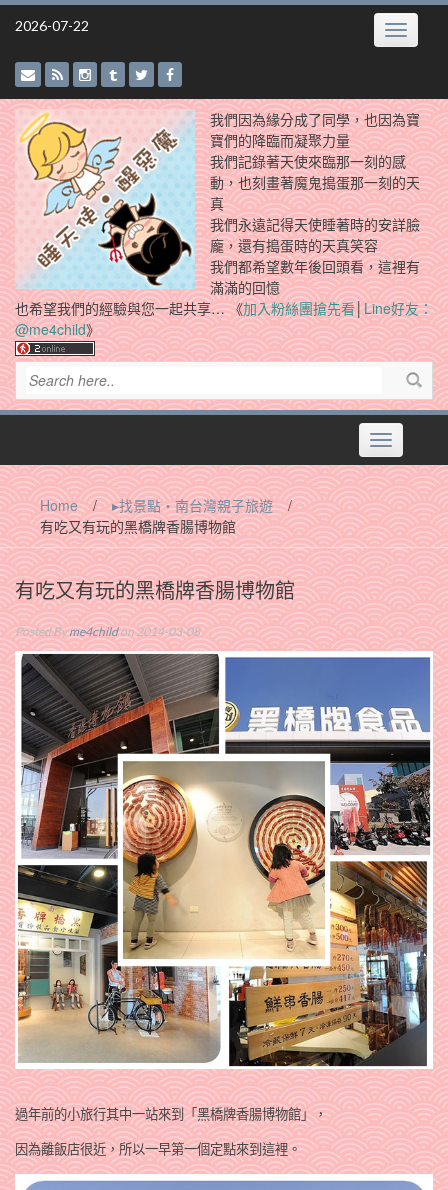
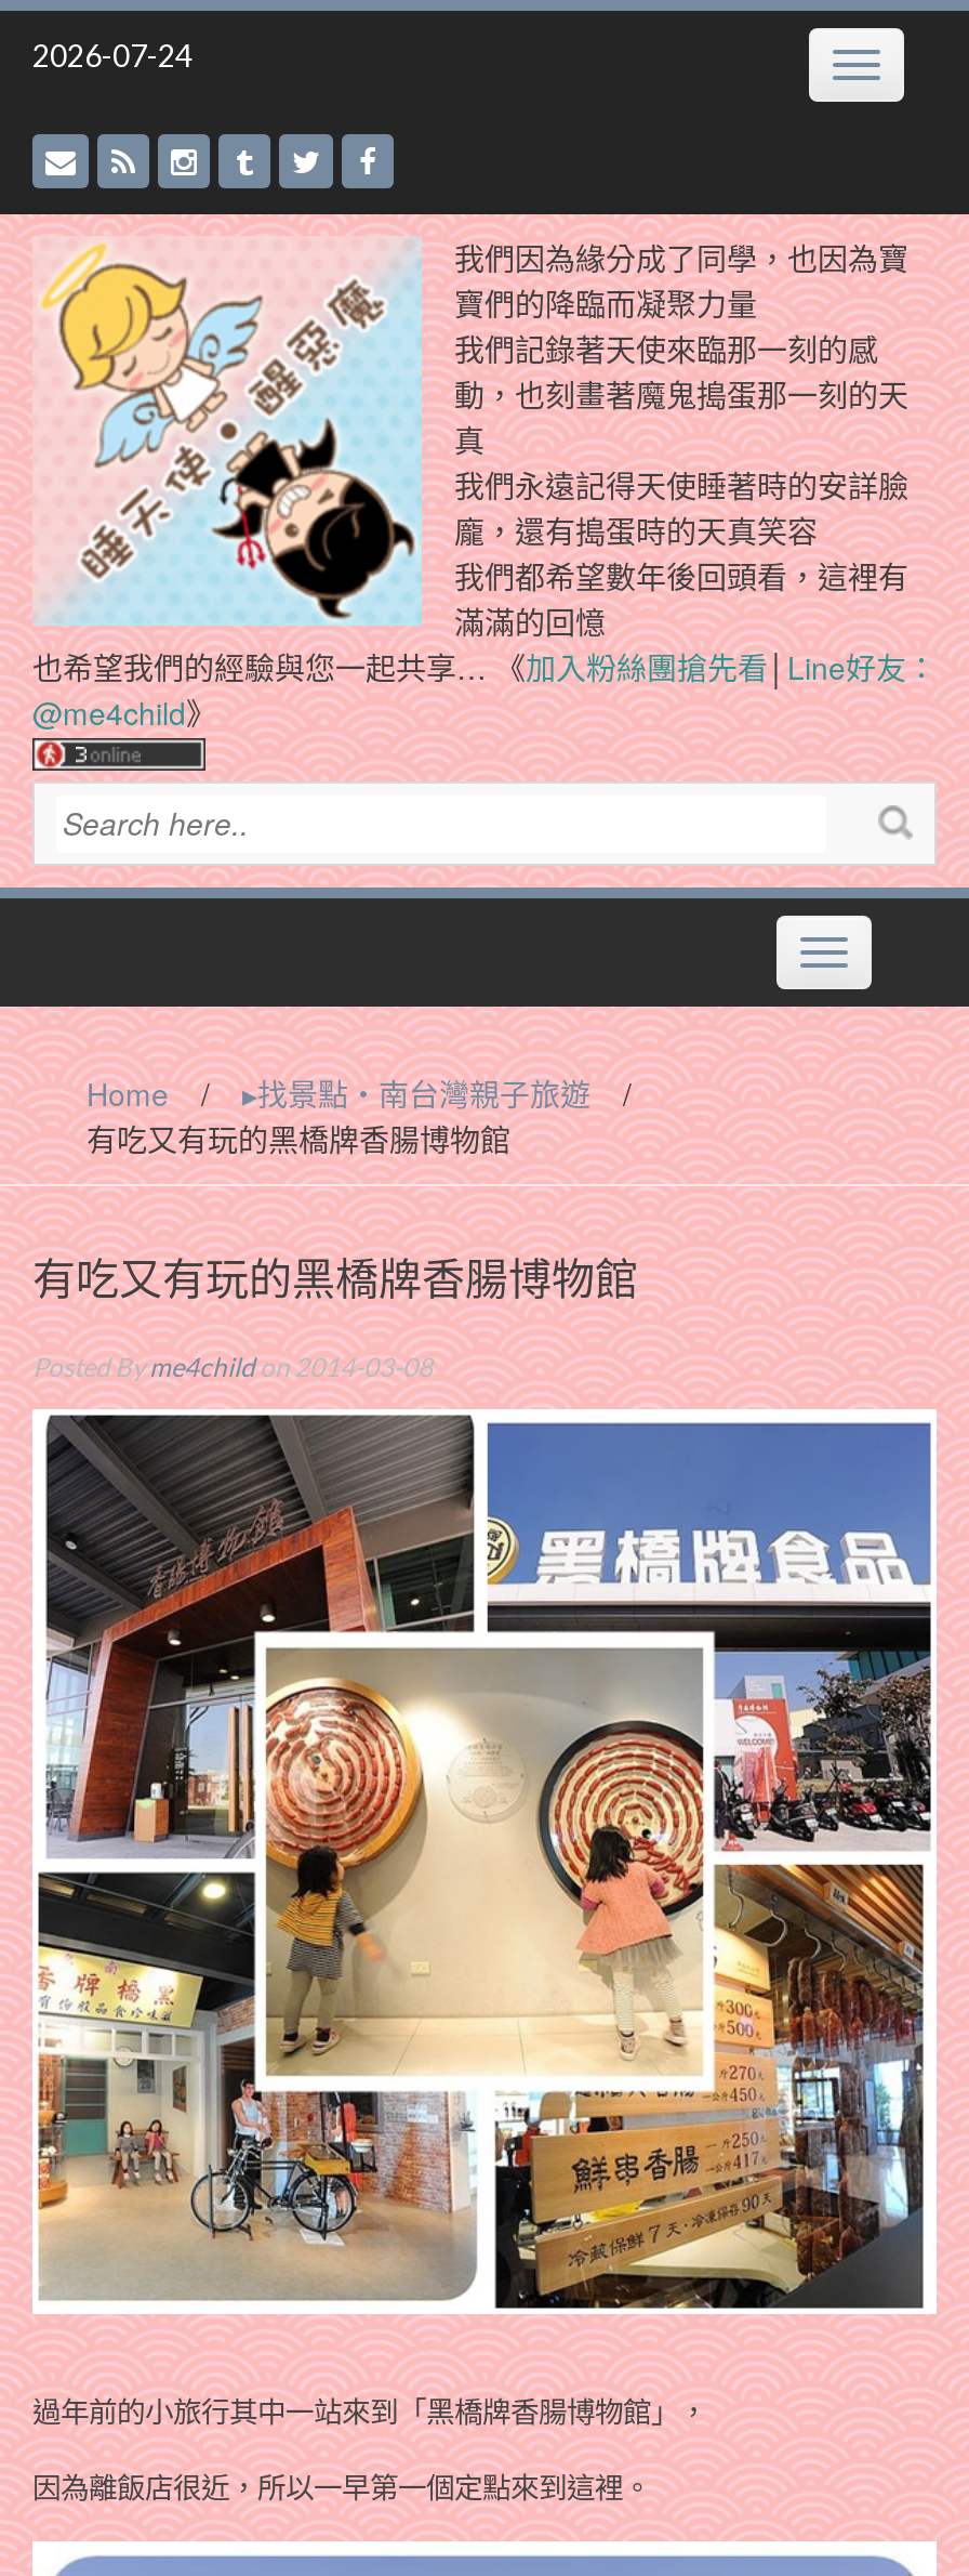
- 2026-07-22
+ 2026-07-24
